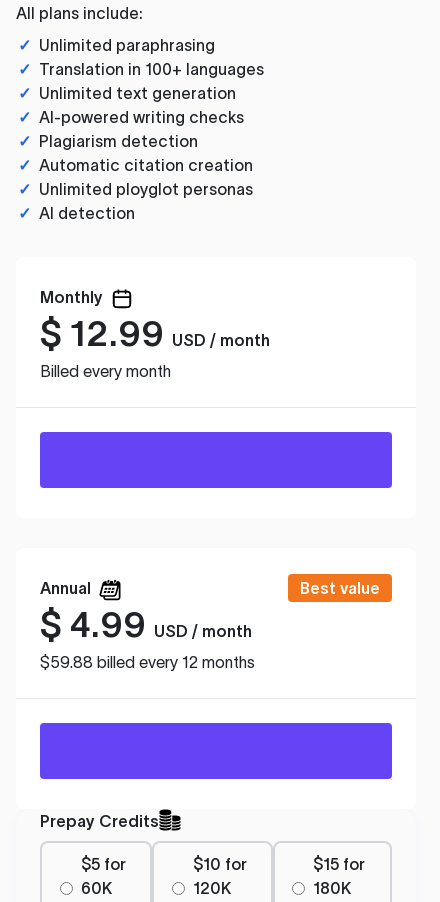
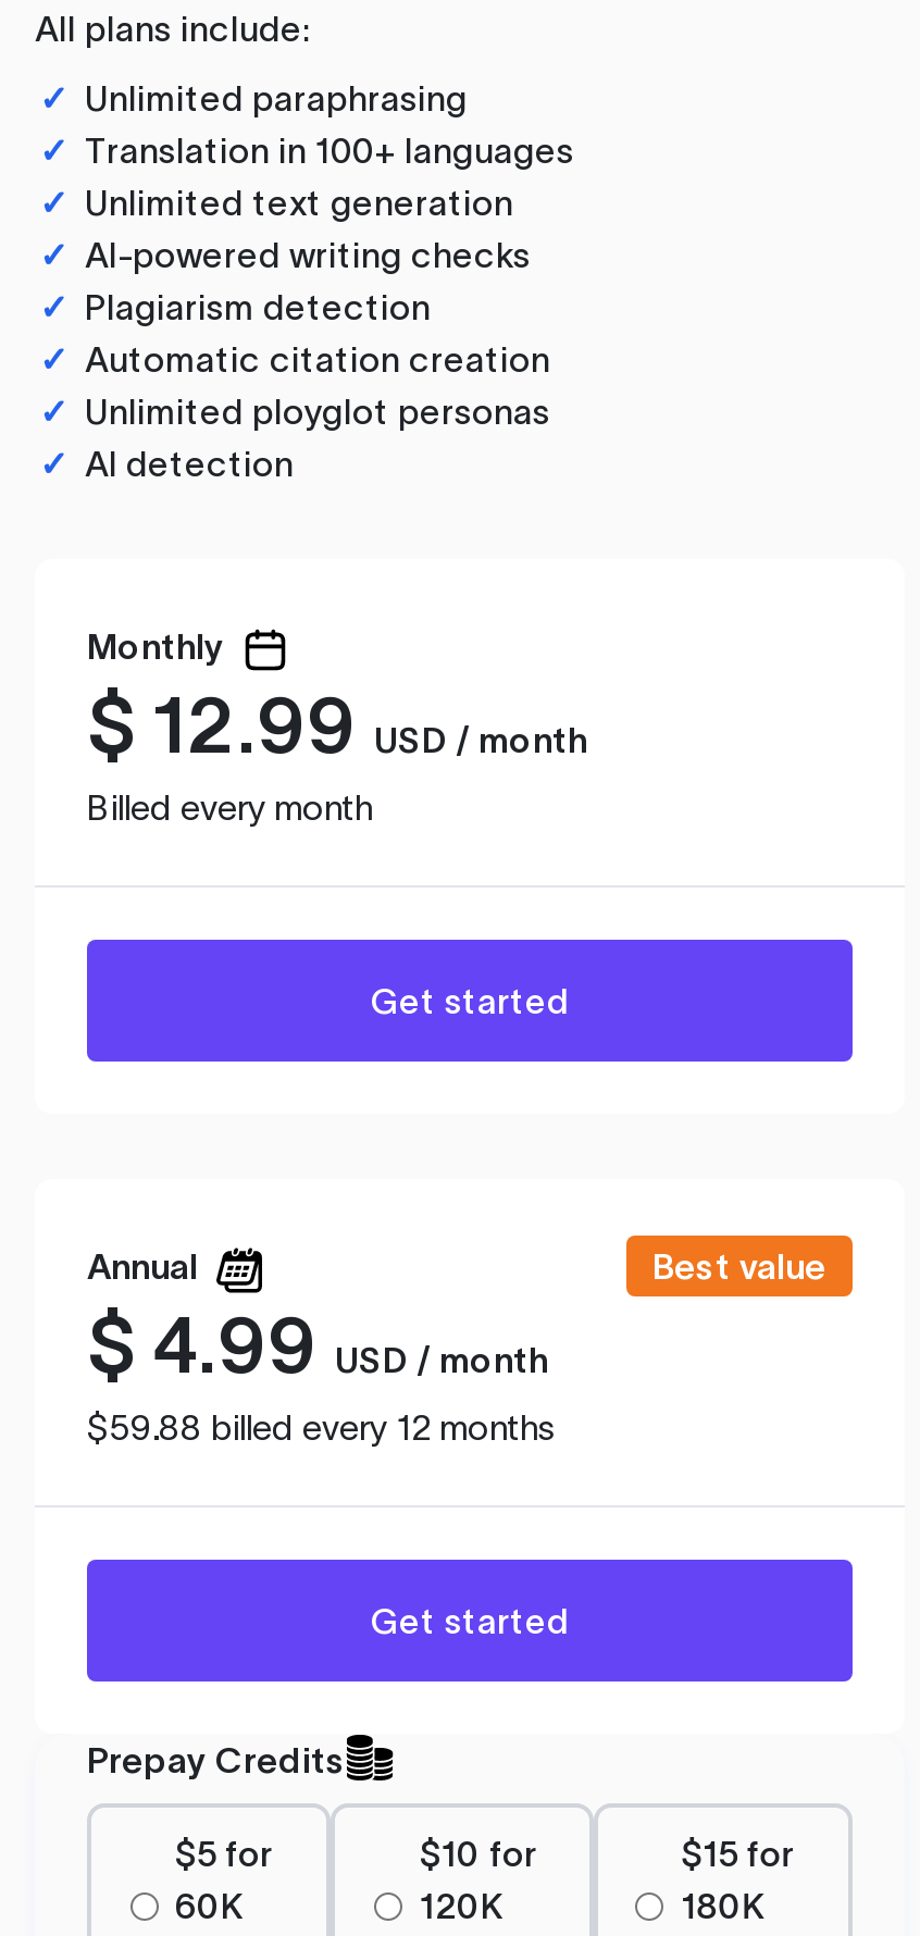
+ Get started

+ Get started
